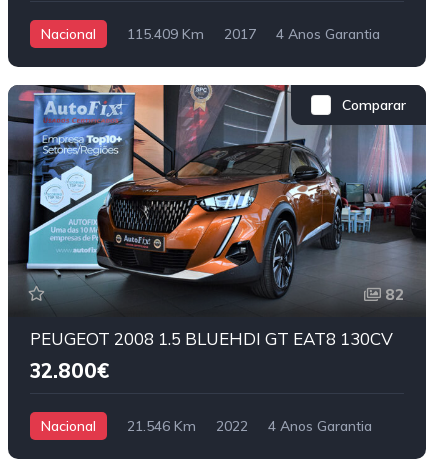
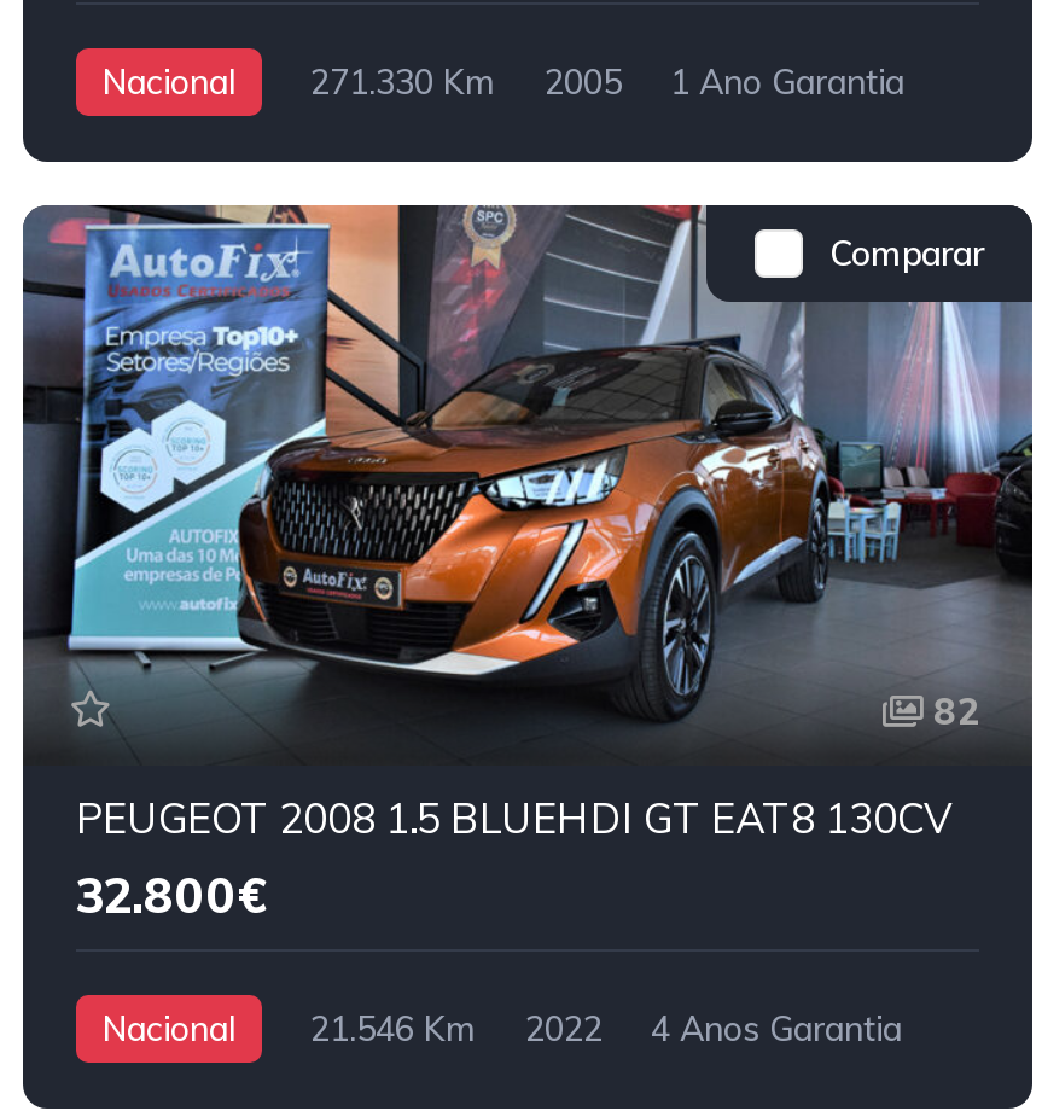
- 115.409 Km
+ 271.330 Km

- 2017
+ 2005

- 4 Anos Garantia
+ 1 Ano Garantia
